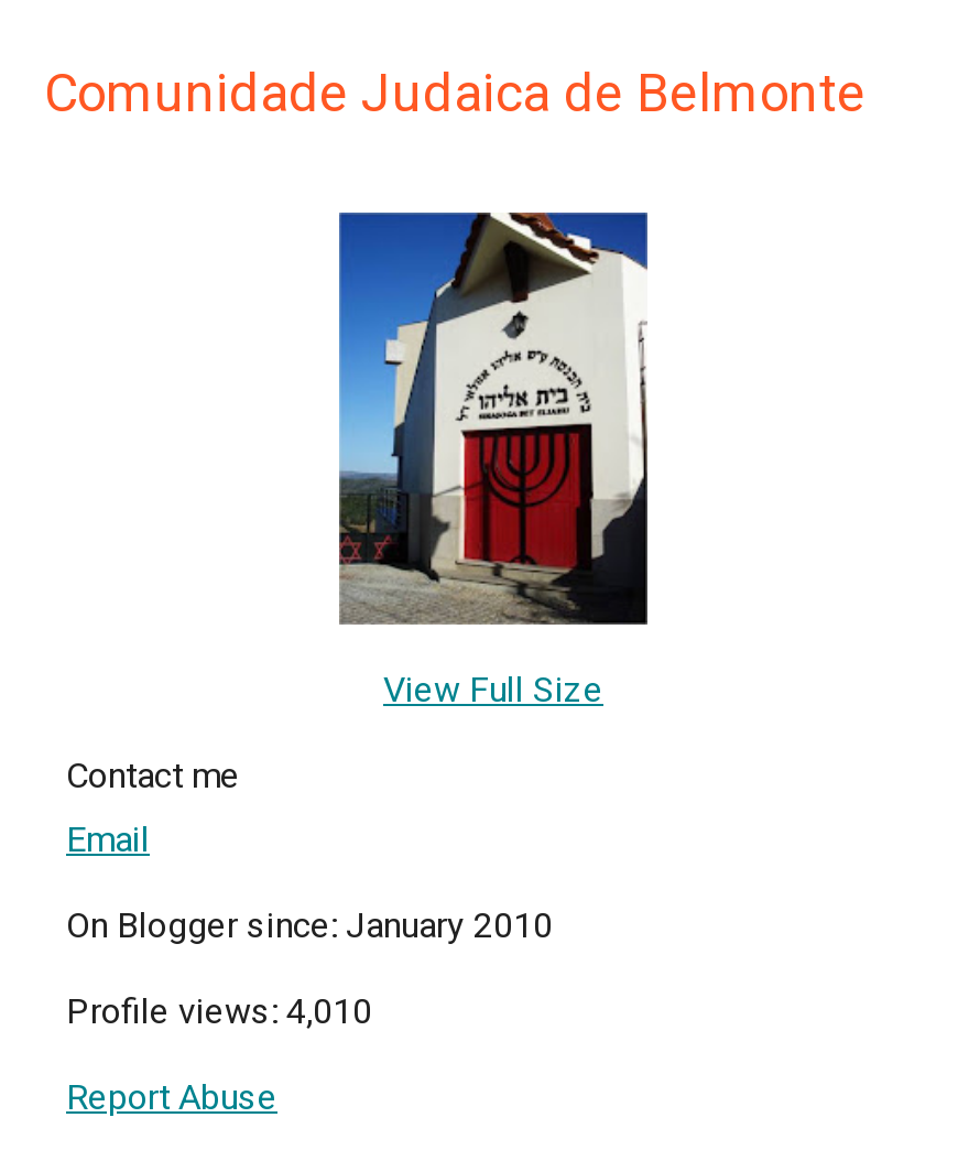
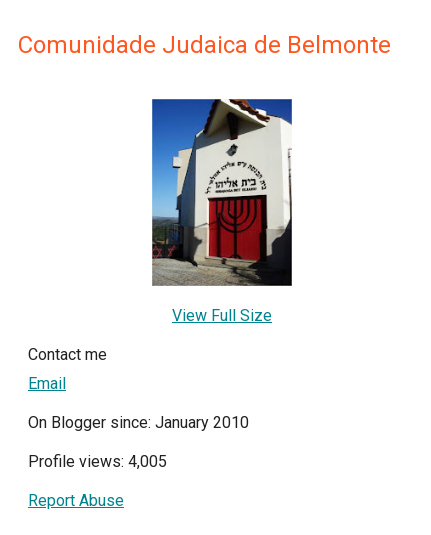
- Profile views: 4,010
+ Profile views: 4,005
